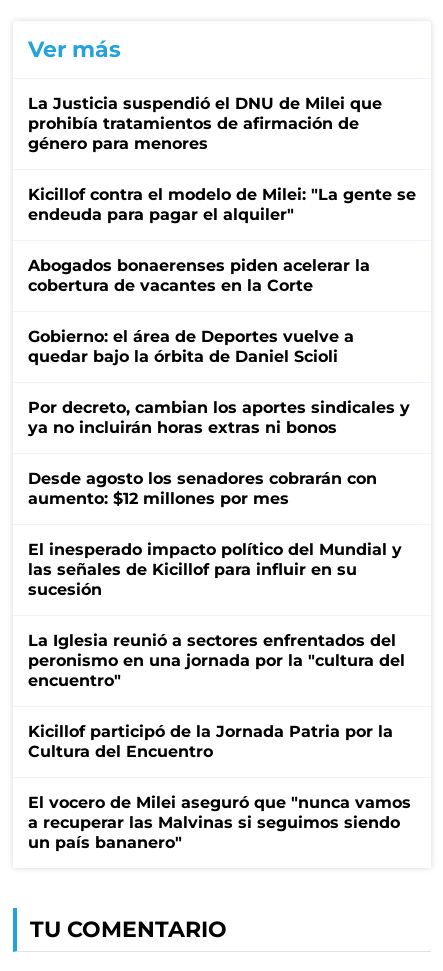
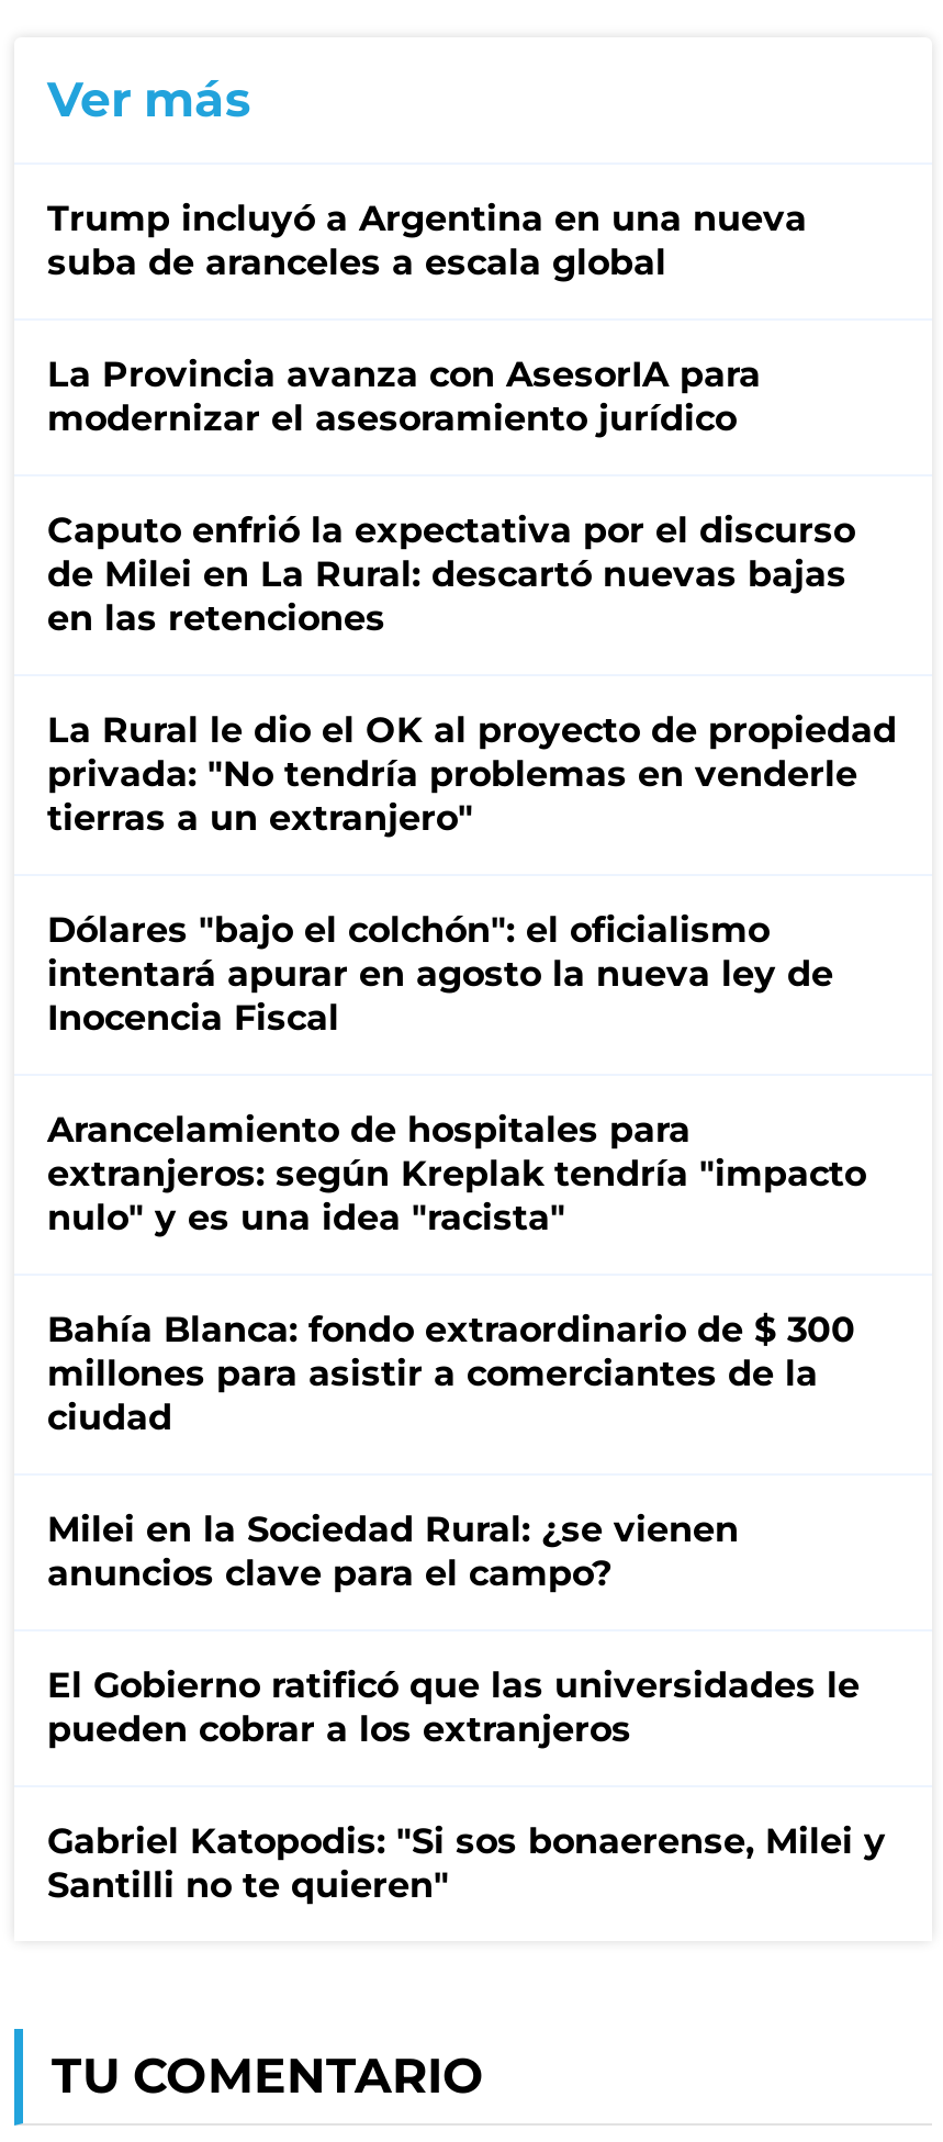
- La Justicia suspendió el DNU de Milei que
- prohibía tratamientos de afirmación de
- género para menores
+ Trump incluyó a Argentina en una nueva
+ suba de aranceles a escala global

- Kicillof contra el modelo de Milei: "La gente se
- endeuda para pagar el alquiler"
+ La Provincia avanza con AsesorIA para
+ modernizar el asesoramiento jurídico

- Abogados bonaerenses piden acelerar la
- cobertura de vacantes en la Corte
+ Caputo enfrió la expectativa por el discurso
+ de Milei en La Rural: descartó nuevas bajas
+ en las retenciones

- Gobierno: el área de Deportes vuelve a
- quedar bajo la órbita de Daniel Scioli
+ La Rural le dio el OK al proyecto de propiedad
+ privada: "No tendría problemas en venderle
+ tierras a un extranjero"

- Por decreto, cambian los aportes sindicales y
- ya no incluirán horas extras ni bonos
+ Dólares "bajo el colchón": el oficialismo
+ intentará apurar en agosto la nueva ley de
+ Inocencia Fiscal

- Desde agosto los senadores cobrarán con
- aumento: $12 millones por mes
+ Arancelamiento de hospitales para
+ extranjeros: según Kreplak tendría "impacto
+ nulo" y es una idea "racista"

- El inesperado impacto político del Mundial y
- las señales de Kicillof para influir en su
- sucesión
+ Bahía Blanca: fondo extraordinario de $ 300
+ millones para asistir a comerciantes de la
+ ciudad

- La Iglesia reunió a sectores enfrentados del
- peronismo en una jornada por la "cultura del
- encuentro"
+ Milei en la Sociedad Rural: ¿se vienen
+ anuncios clave para el campo?

- Kicillof participó de la Jornada Patria por la
- Cultura del Encuentro
+ El Gobierno ratificó que las universidades le
+ pueden cobrar a los extranjeros

- El vocero de Milei aseguró que "nunca vamos
- a recuperar las Malvinas si seguimos siendo
- un país bananero"
+ Gabriel Katopodis: "Si sos bonaerense, Milei y
+ Santilli no te quieren"
